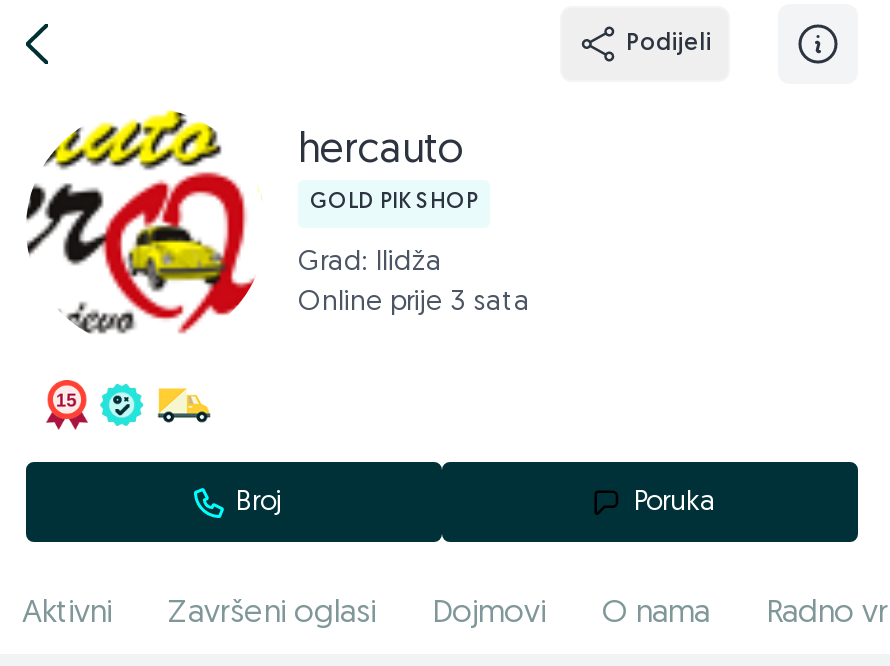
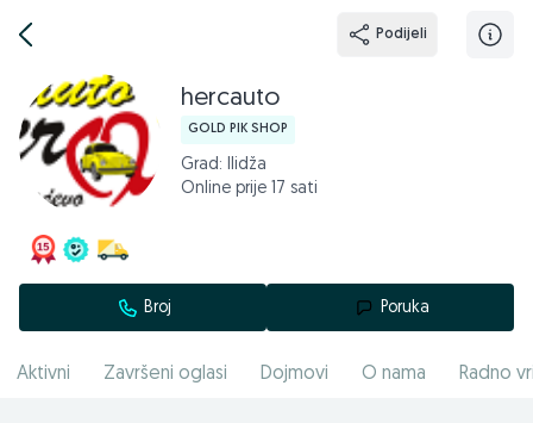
- Online prije 3 sata
+ Online prije 17 sati
